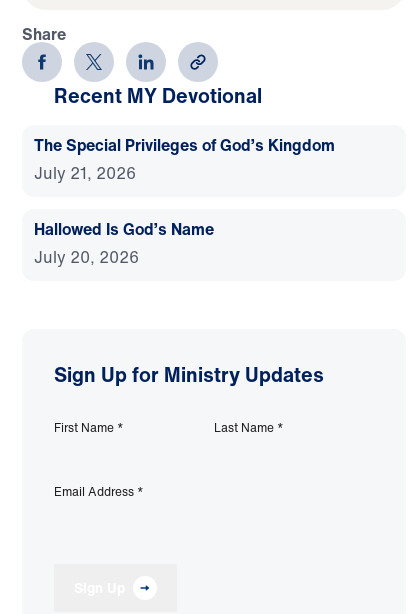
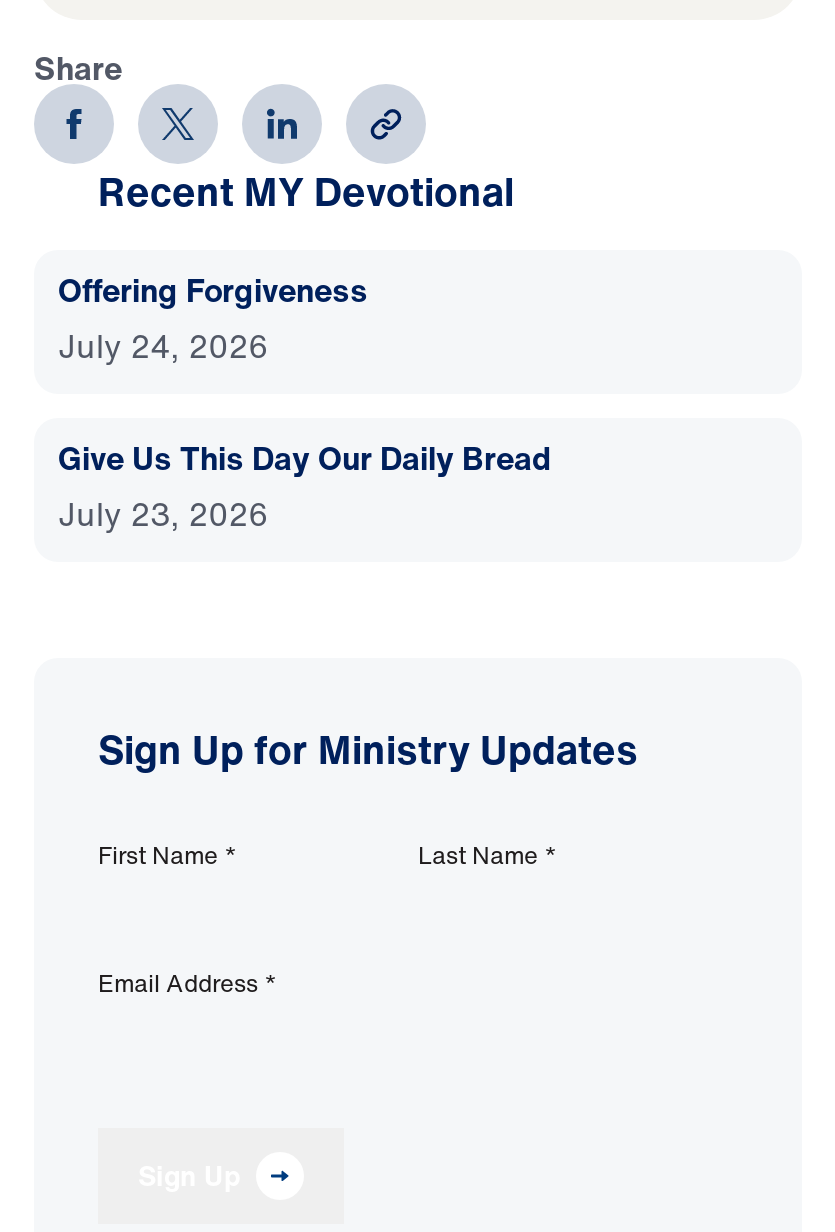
- The Special Privileges of God’s Kingdom
- July 21, 2026
+ Offering Forgiveness
+ July 24, 2026

- Hallowed Is God’s Name
- July 20, 2026
+ Give Us This Day Our Daily Bread
+ July 23, 2026
